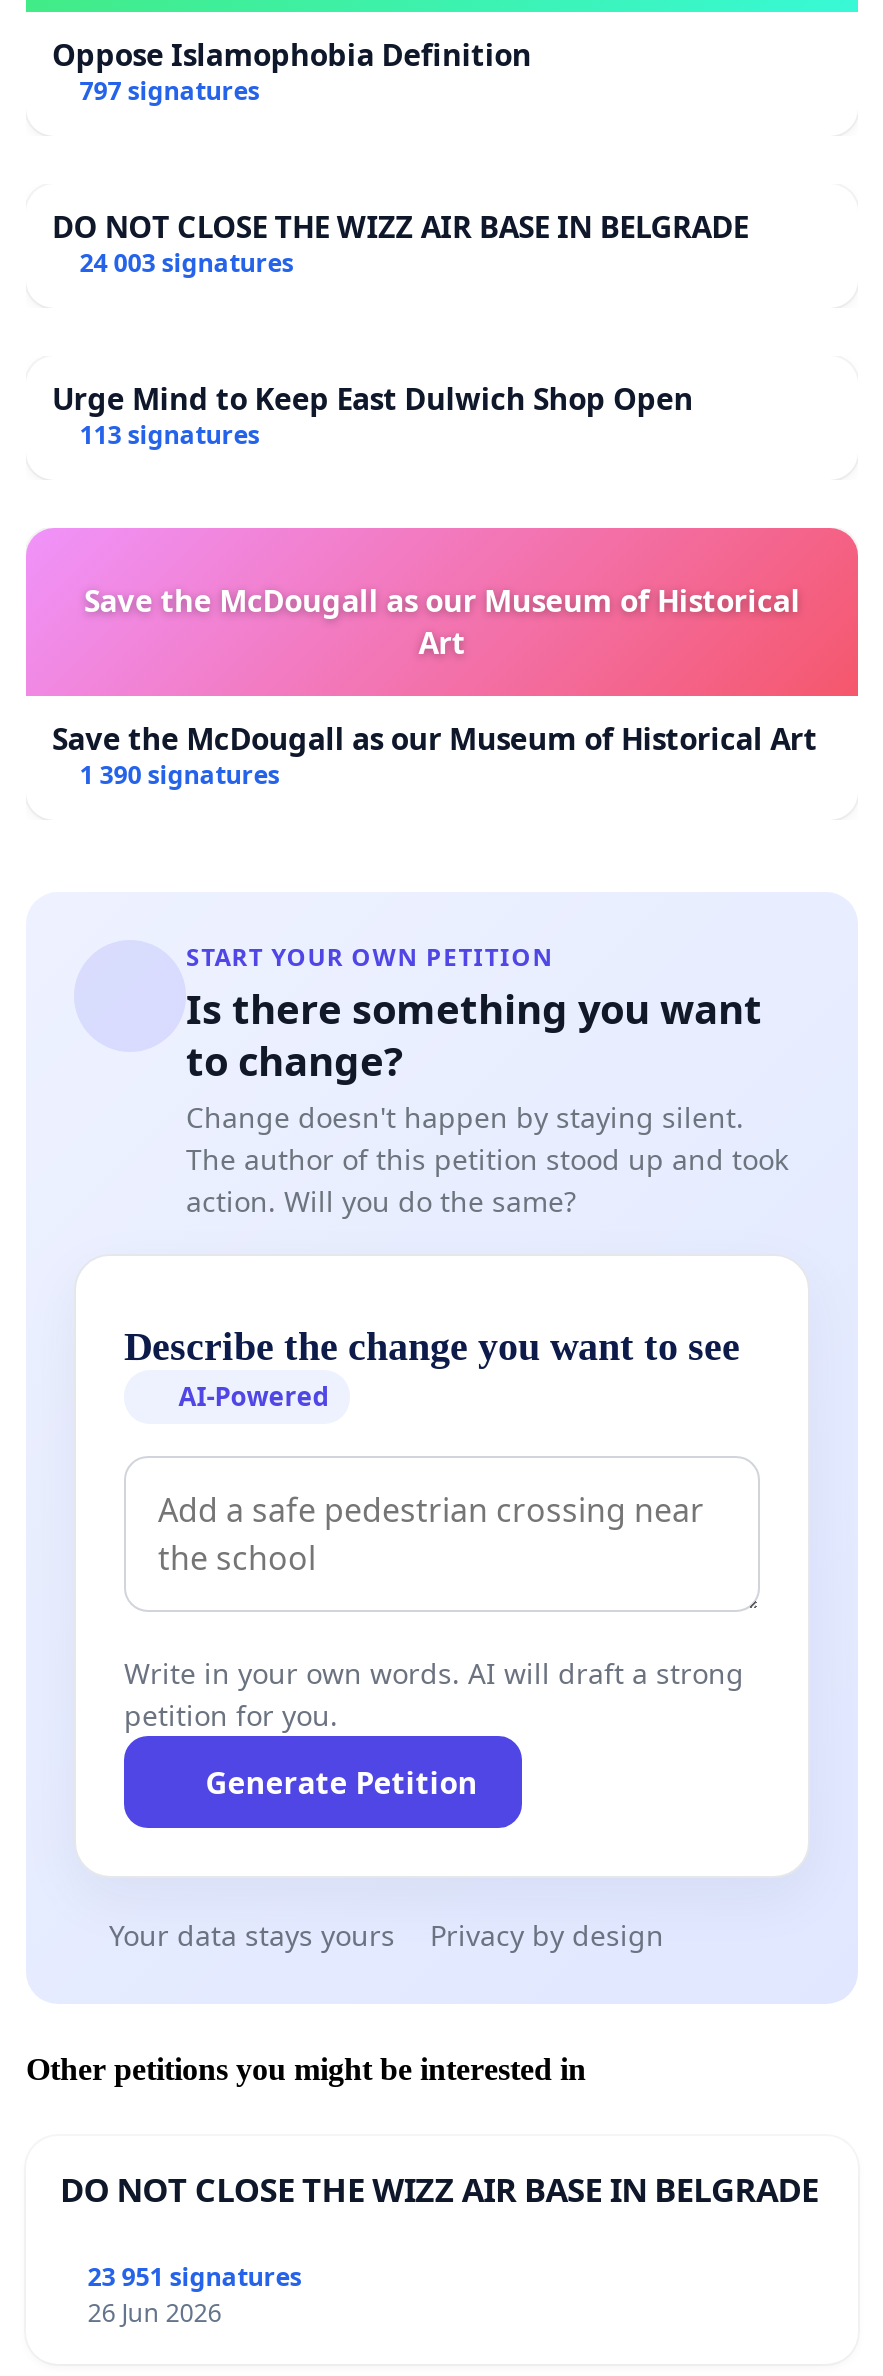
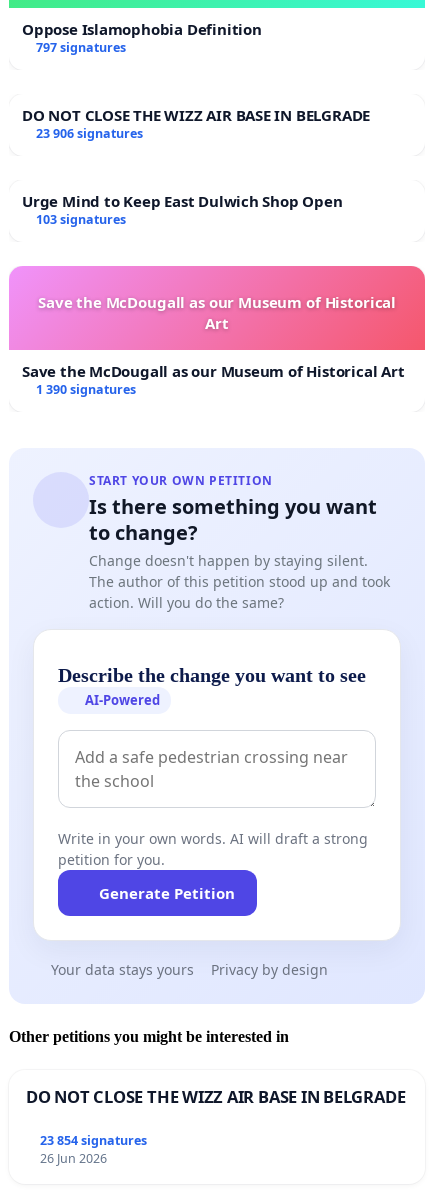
- 24 003 signatures
+ 23 906 signatures

- 113 signatures
+ 103 signatures

- 23 951 signatures
+ 23 854 signatures
